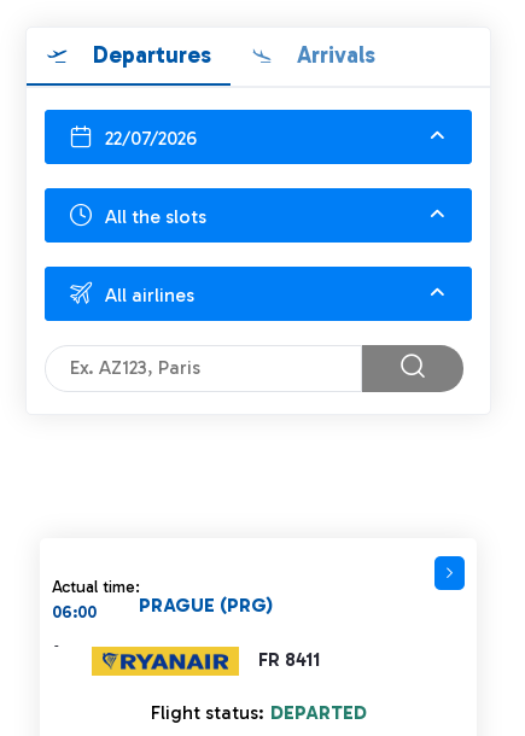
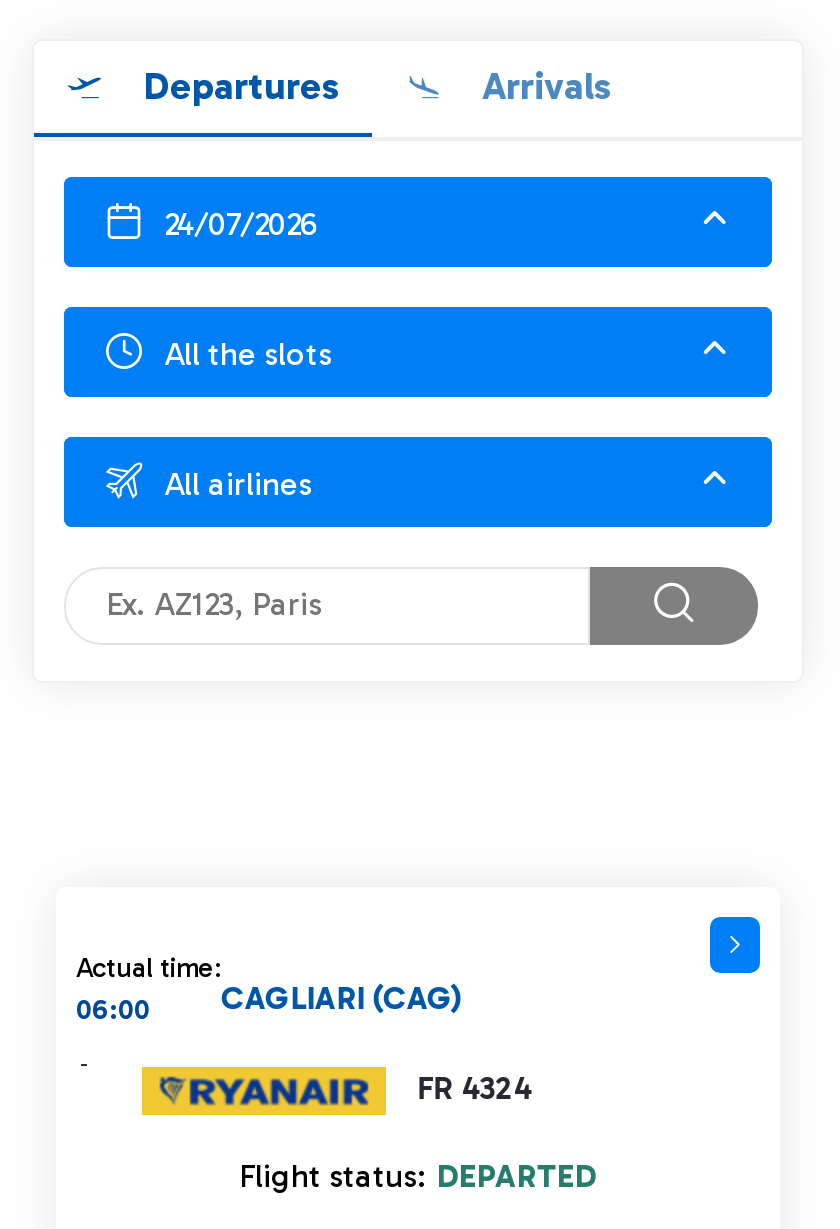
- 22/07/2026
+ 24/07/2026

- PRAGUE (PRG)
+ CAGLIARI (CAG)

- FR 8411
+ FR 4324
